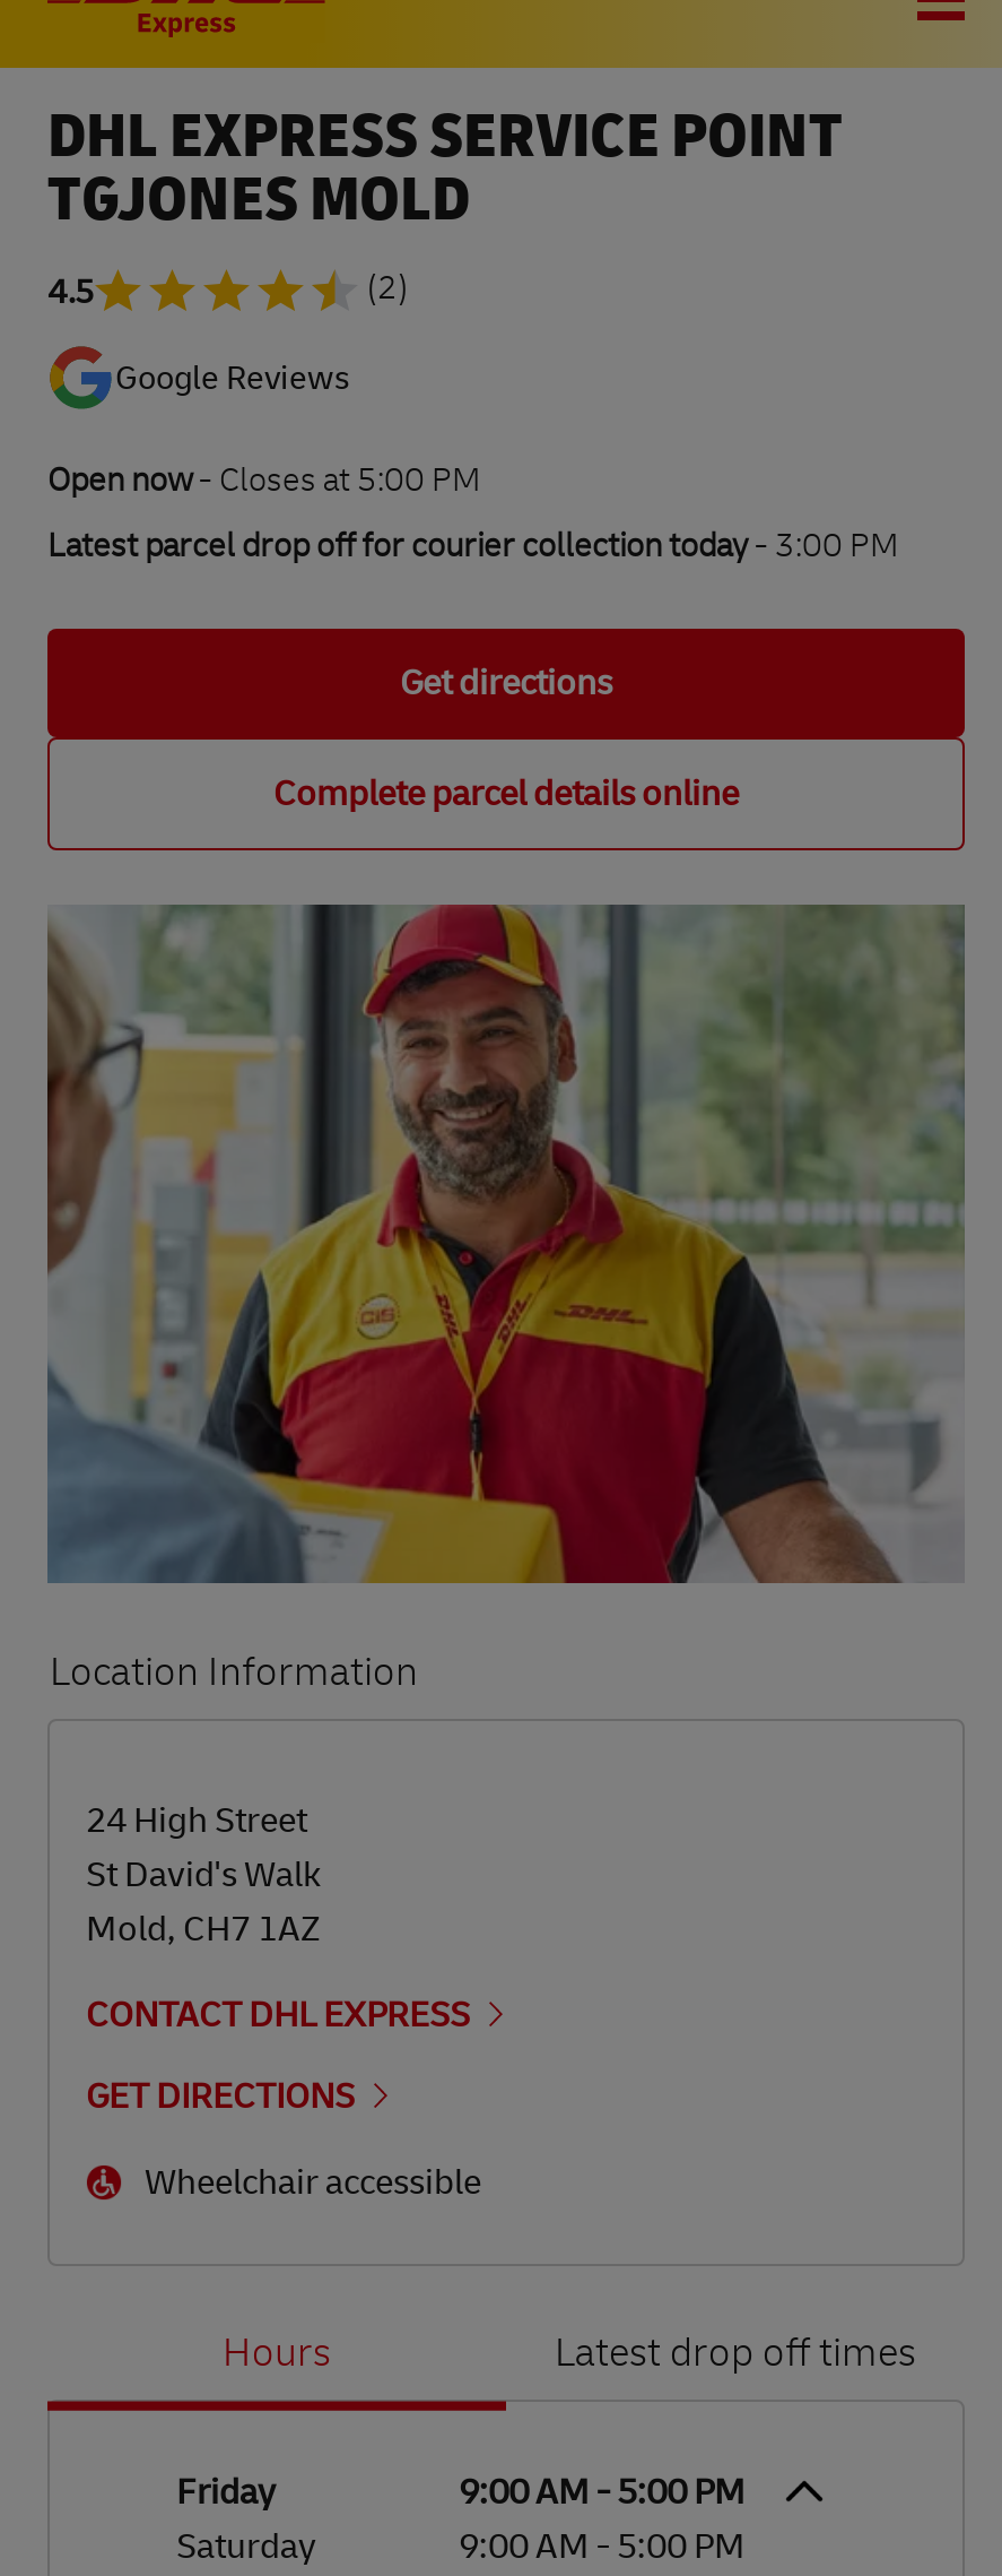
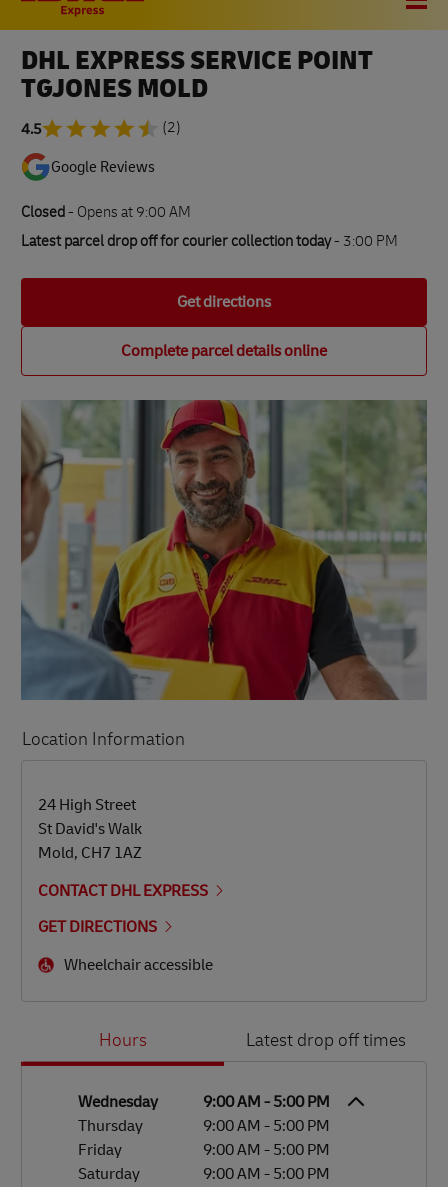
- Open now- Closes at 5:00 PM
+ Closed- Opens at 9:00 AM

+ Wednesday
+ 9:00 AM - 5:00 PM
+ Thursday
+ 9:00 AM - 5:00 PM
